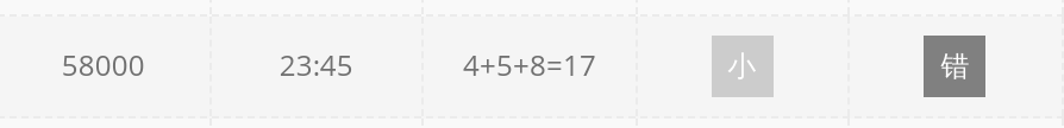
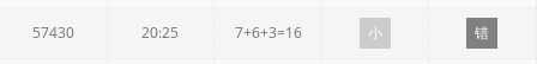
- 58000
+ 57430

- 23:45
+ 20:25

- 4+5+8=17
+ 7+6+3=16
